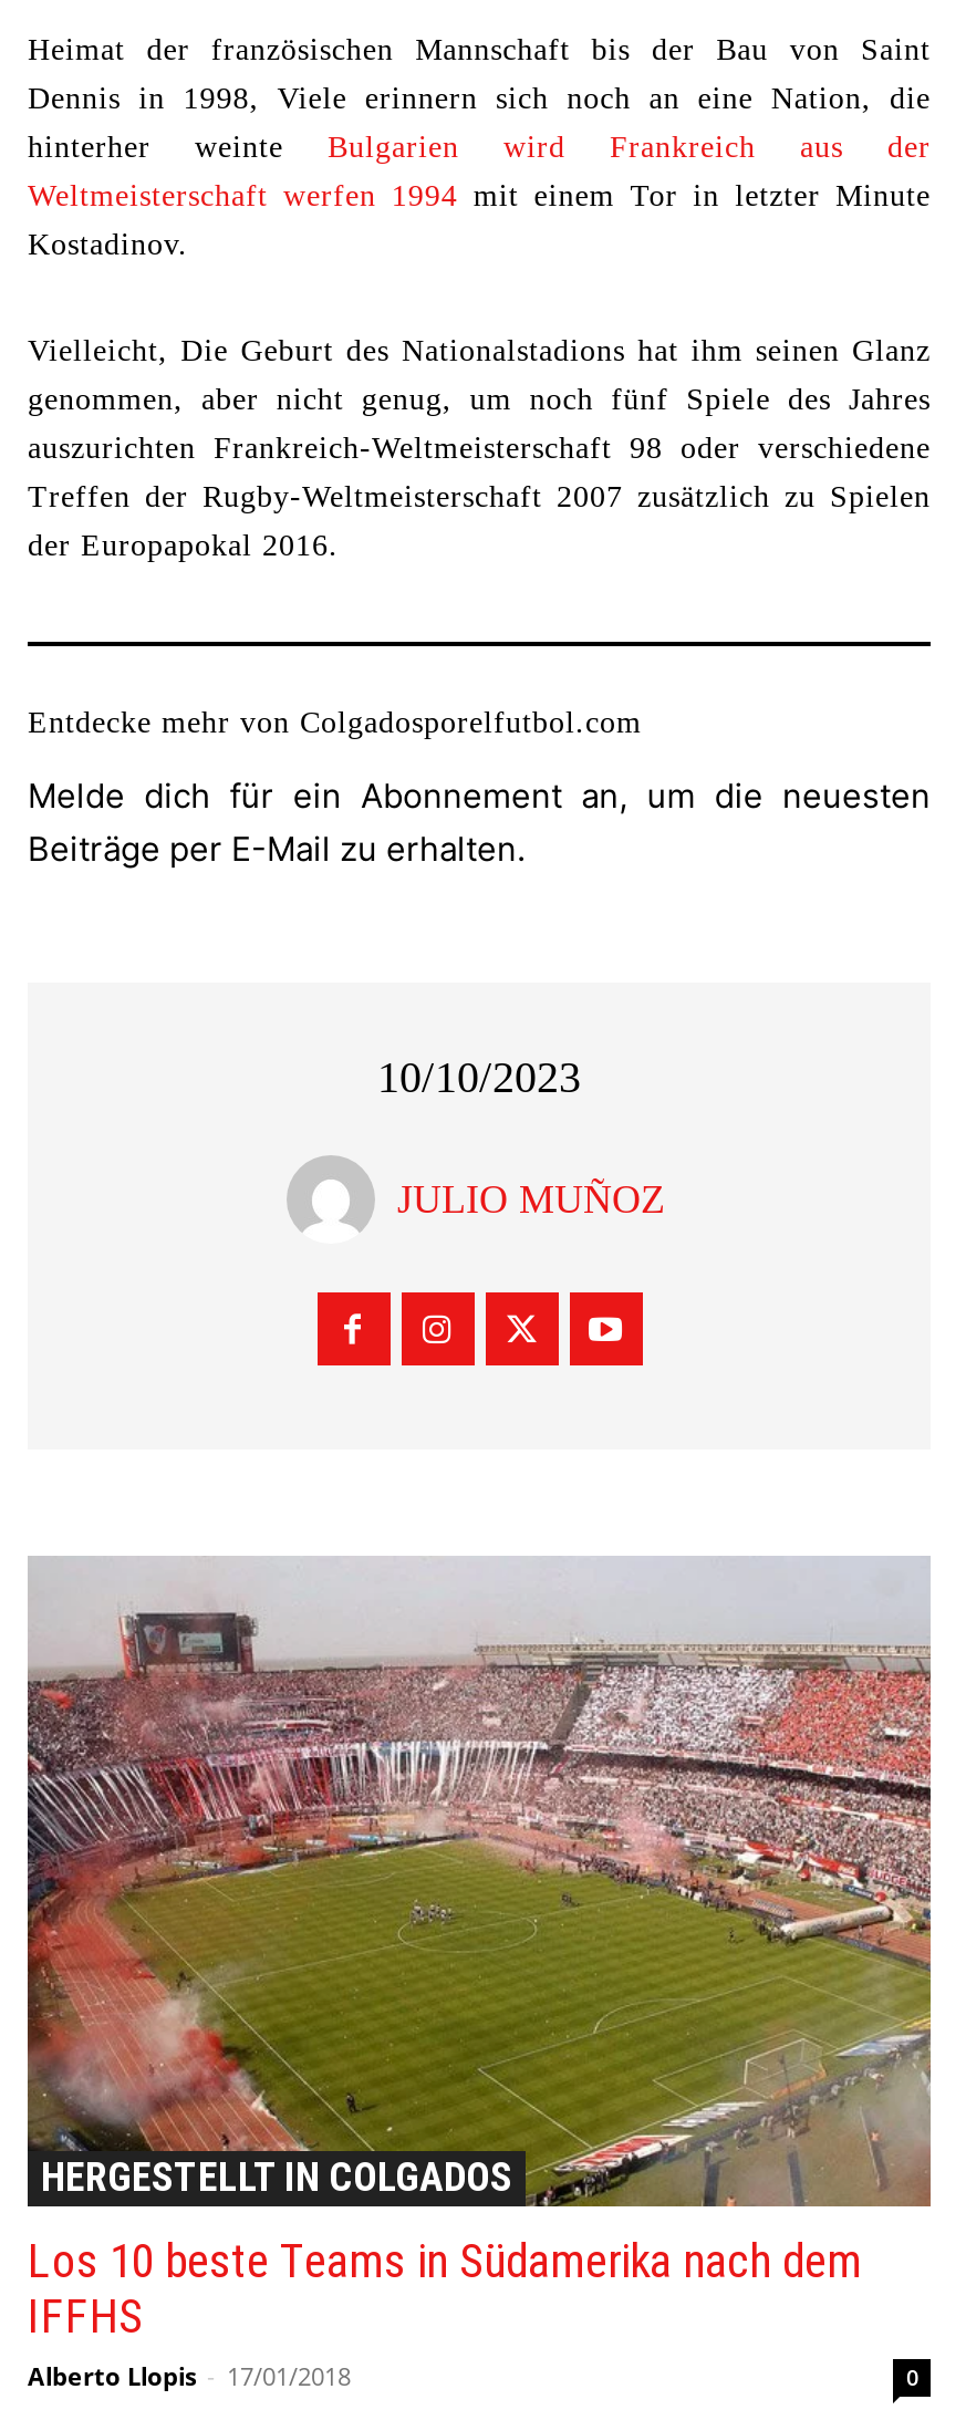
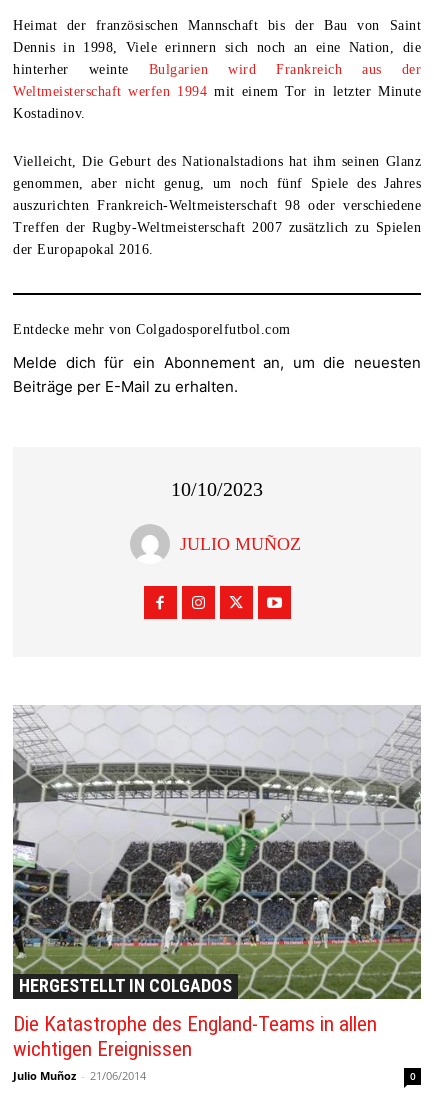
- [image]
- Los 10 beste Teams in Südamerika nach dem
- IFFHS
- Alberto Llopis - 17/01/2018
+ [image]
+ Die Katastrophe des England-Teams in allen
+ wichtigen Ereignissen
+ Julio Muñoz - 21/06/2014
